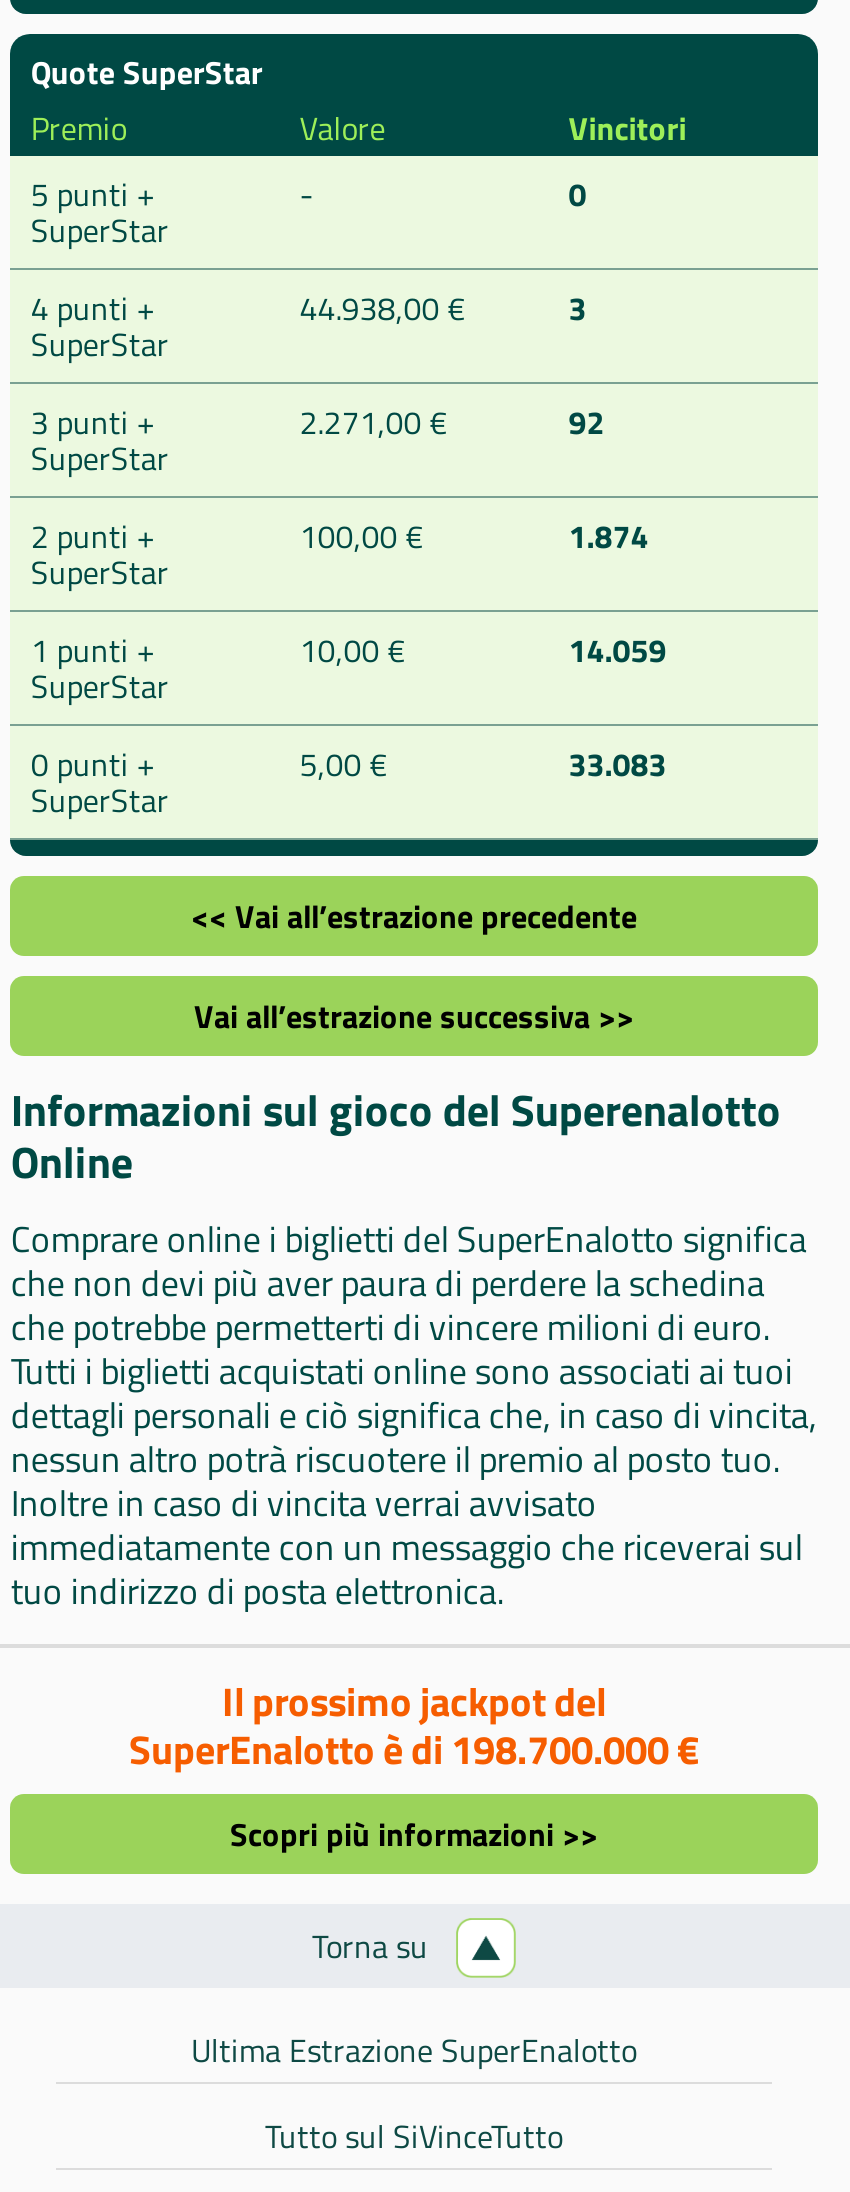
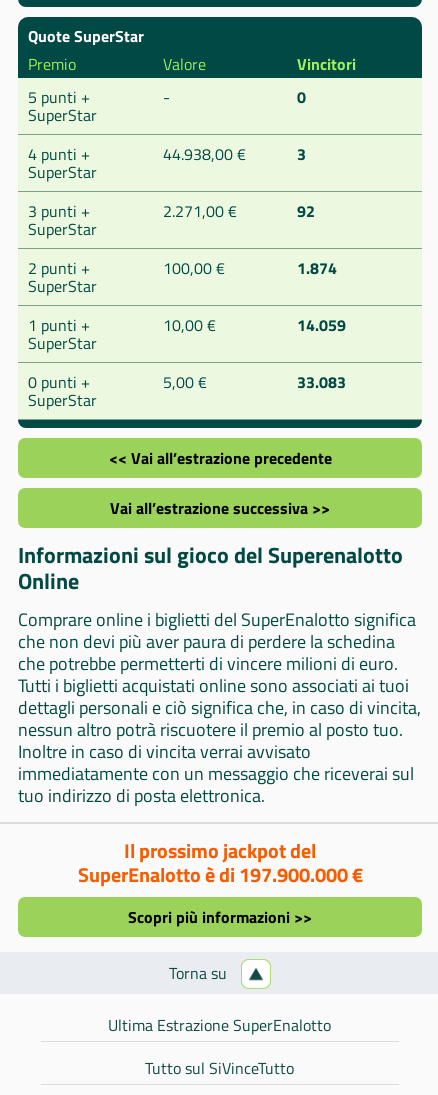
- SuperEnalotto è di 198.700.000 €
+ SuperEnalotto è di 197.900.000 €
